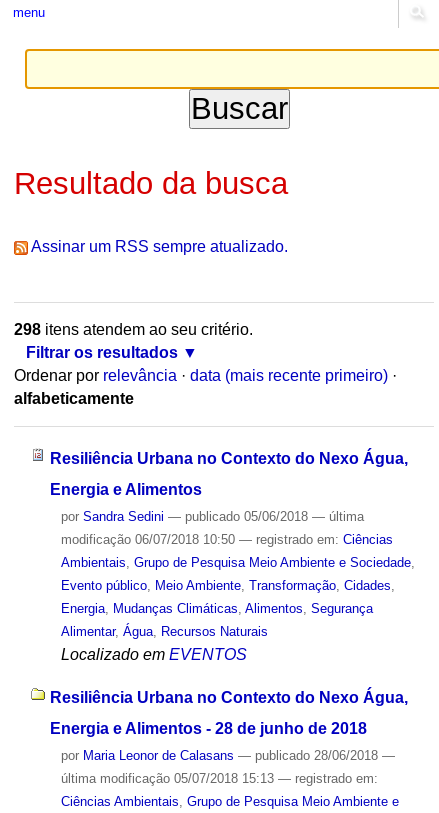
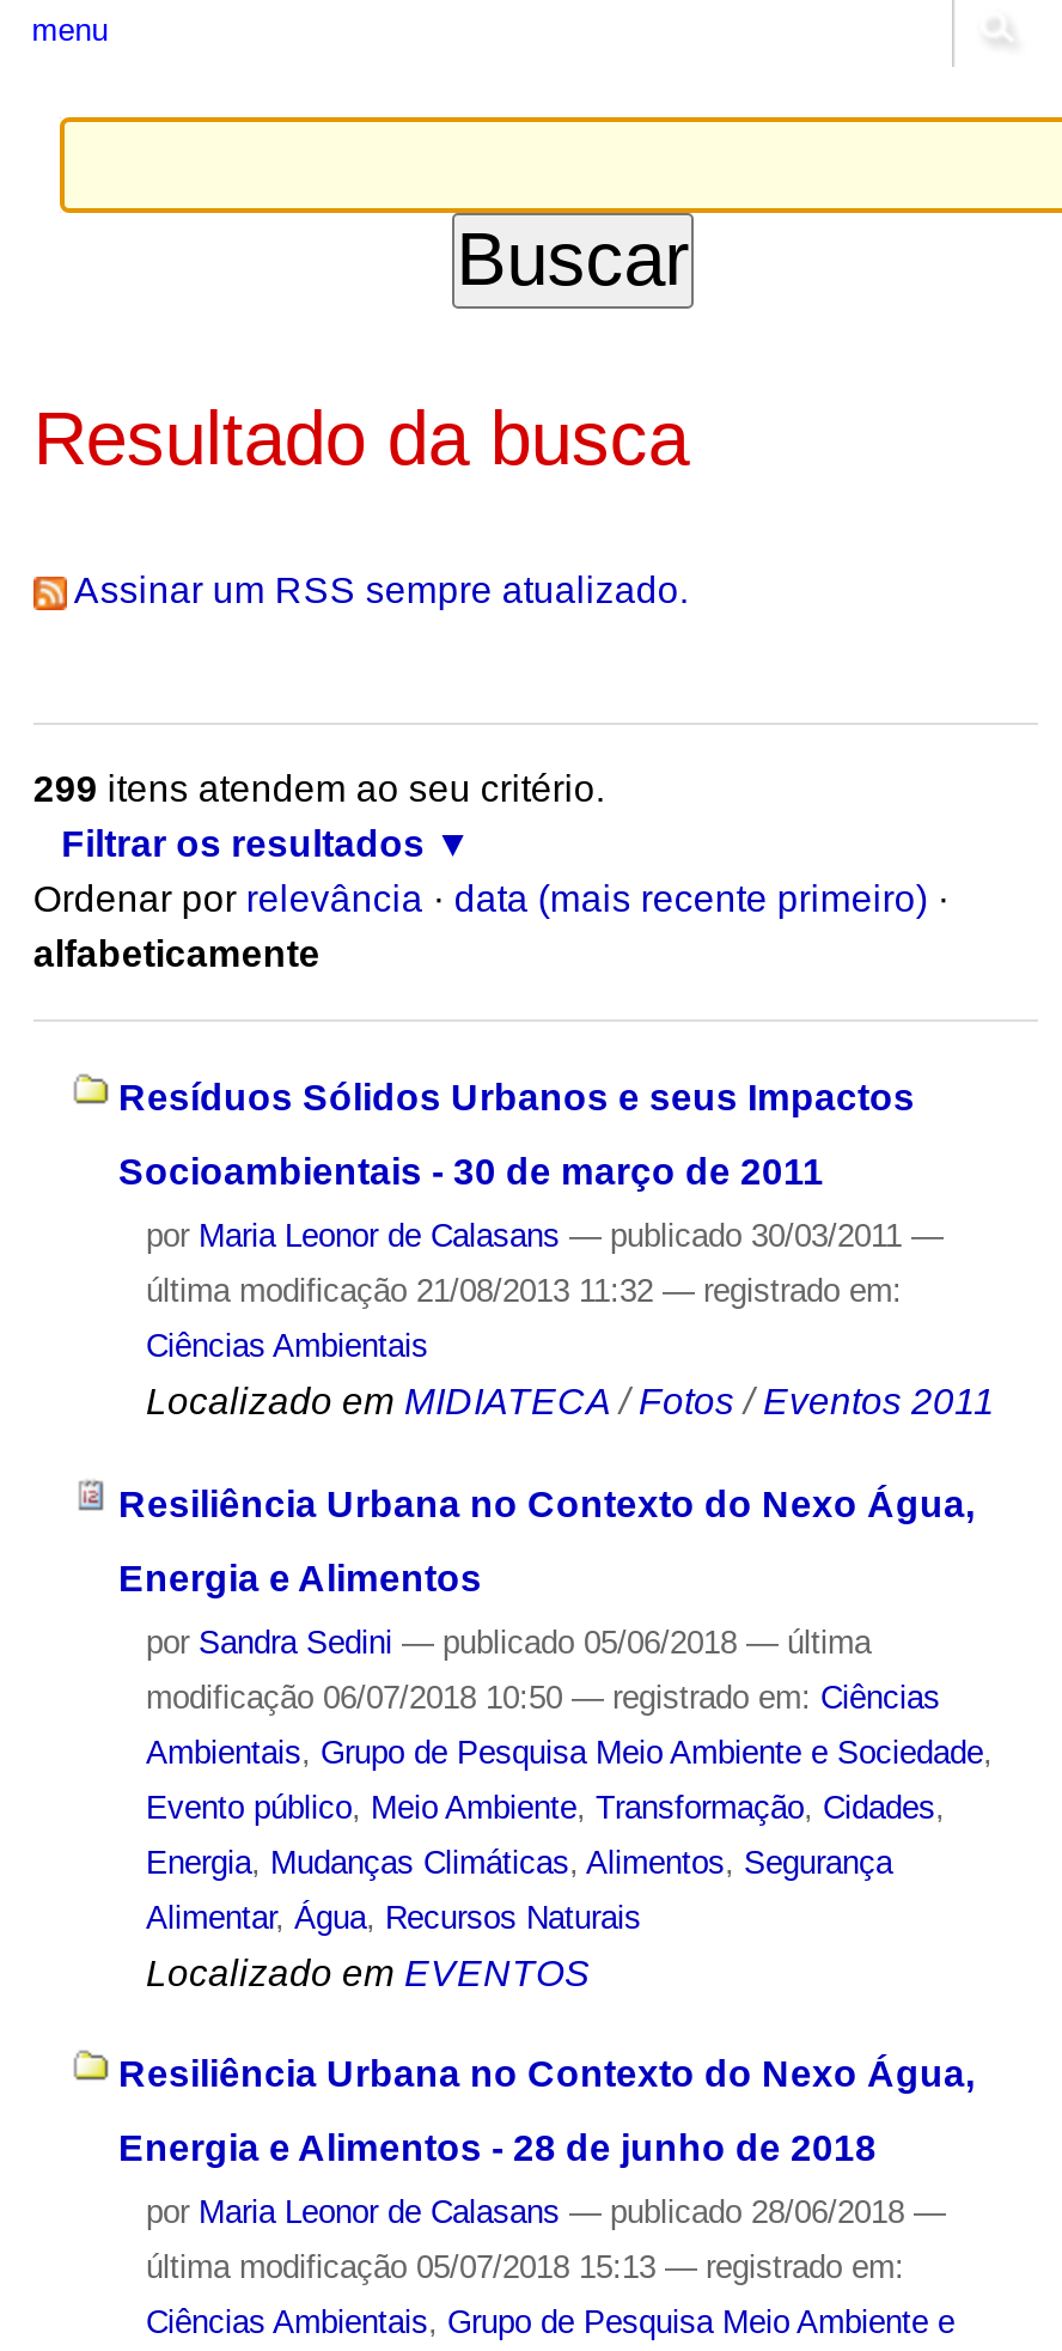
- 298 itens atendem ao seu critério.
+ 299 itens atendem ao seu critério.

+ Resíduos Sólidos Urbanos e seus Impactos
+ Socioambientais - 30 de março de 2011
+ por Maria Leonor de Calasans — publicado 30/03/2011 —
+ última modificação 21/08/2013 11:32 — registrado em:
+ Ciências Ambientais
+ Localizado em MIDIATECA / Fotos / Eventos 2011
